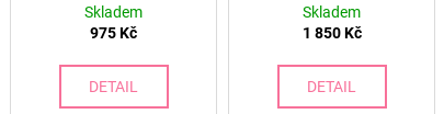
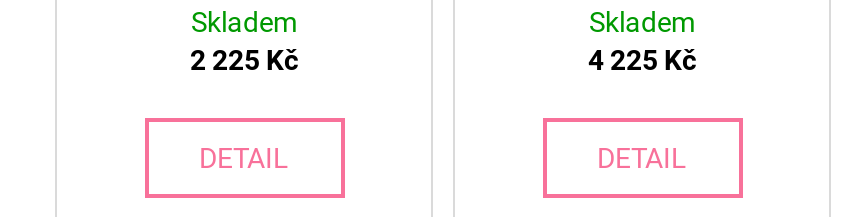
- 975 Kč
+ 2 225 Kč

- 1 850 Kč
+ 4 225 Kč
